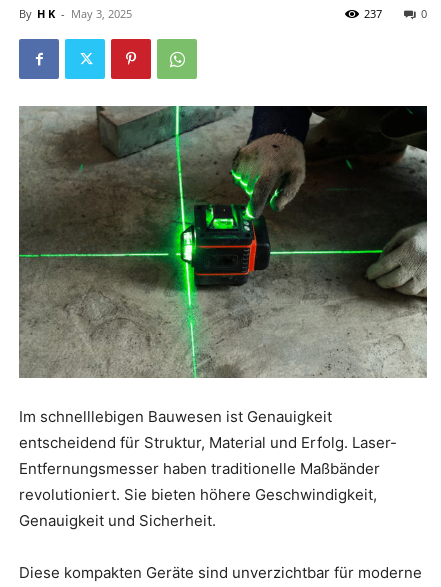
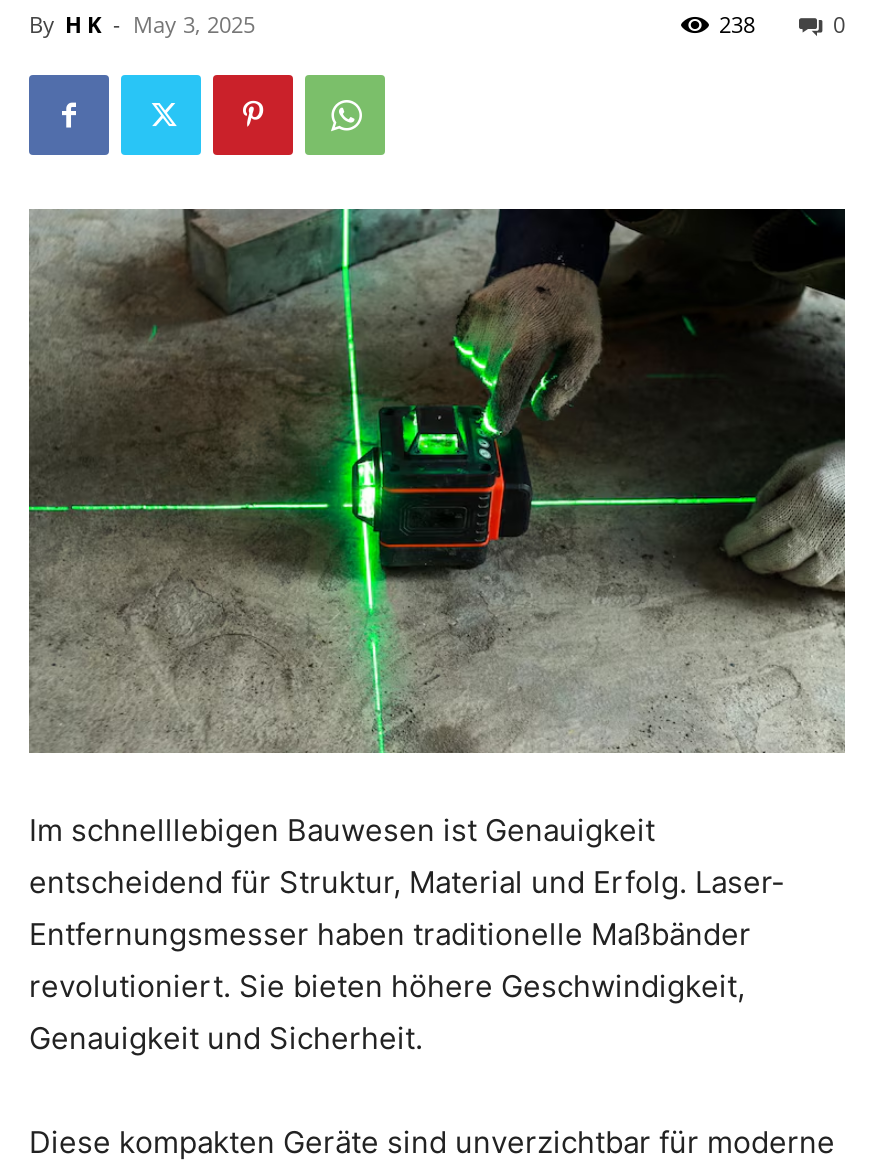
- 237
+ 238
